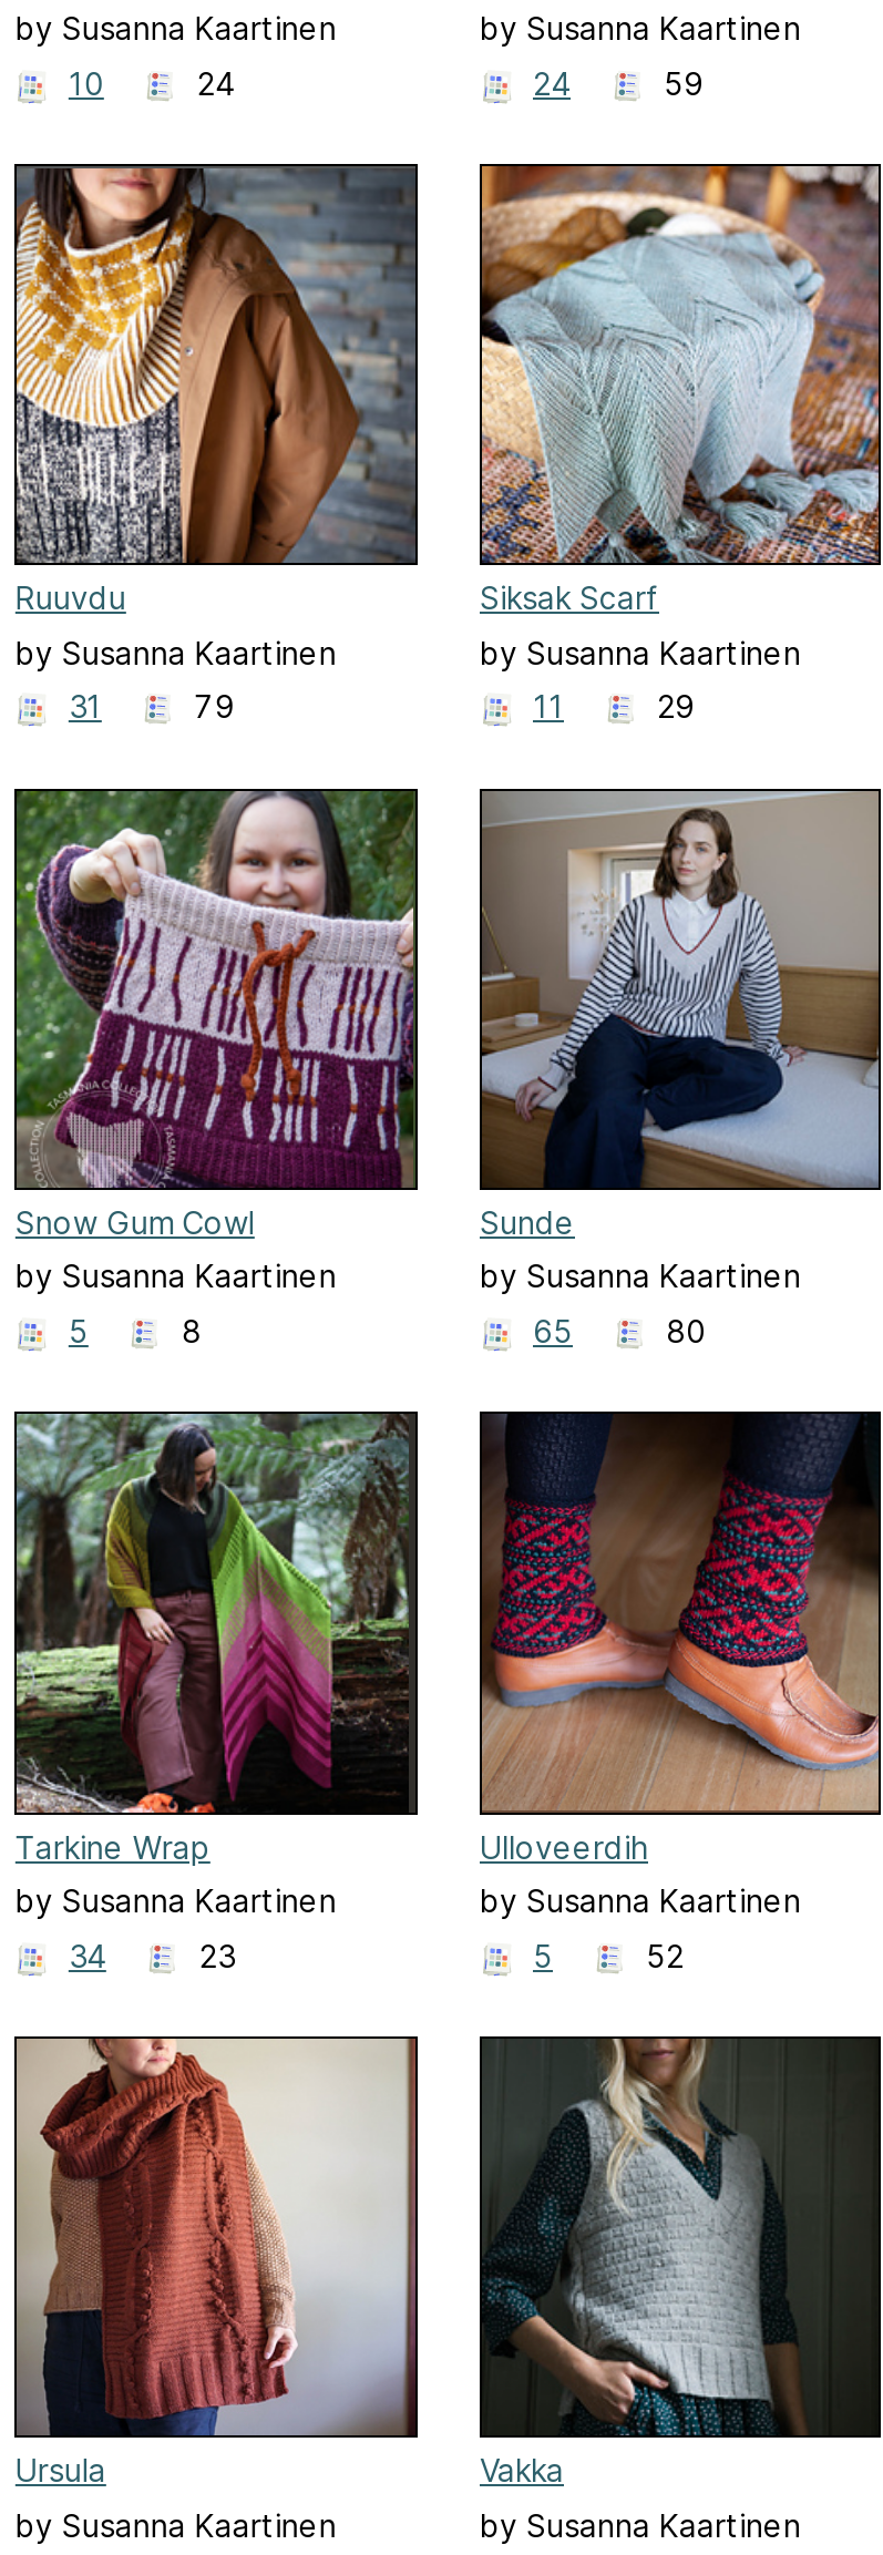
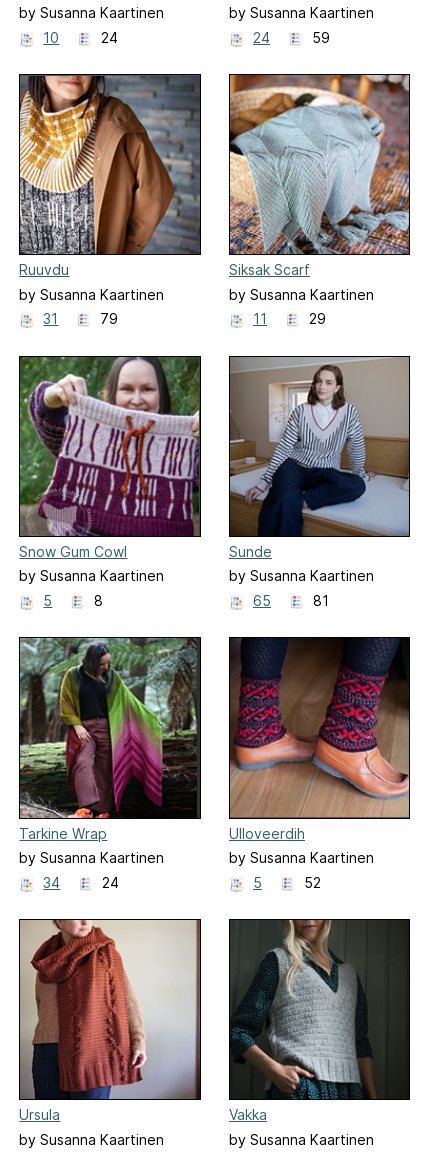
- 80
+ 81

- 23
+ 24
